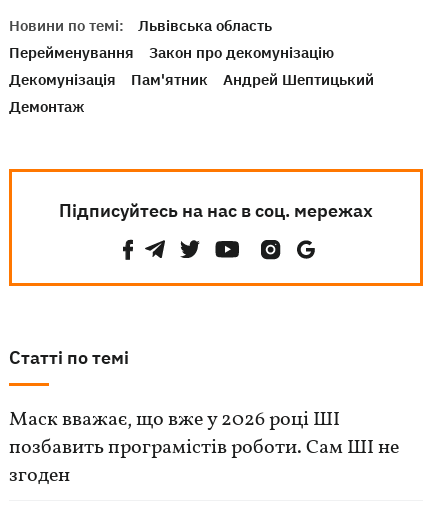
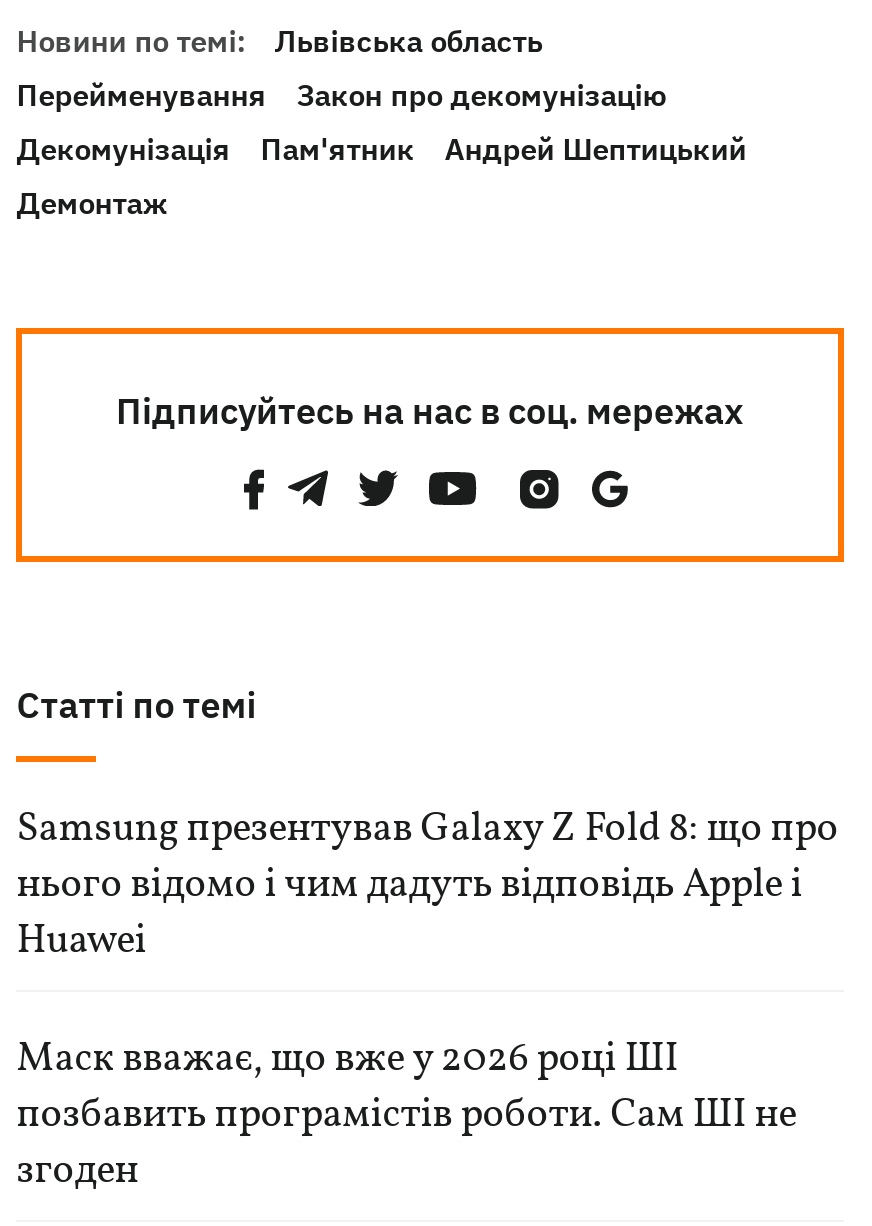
+ Samsung презентував Galaxy Z Fold 8: що про
+ нього відомо і чим дадуть відповідь Apple і
+ Huawei
